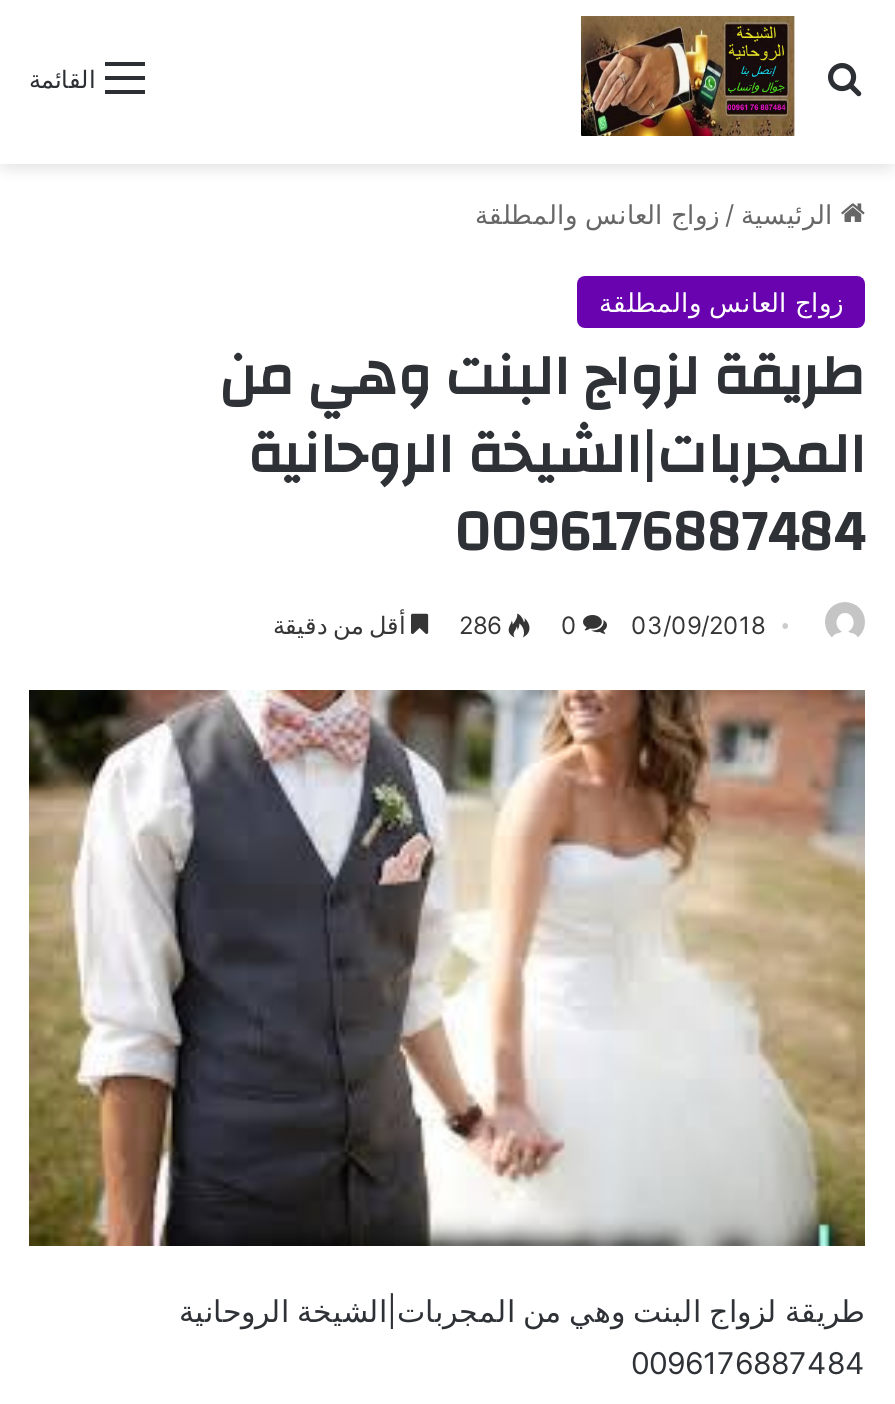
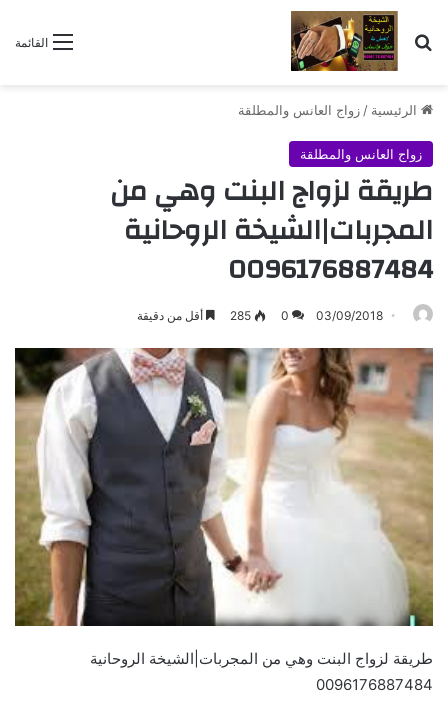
- 286
+ 285
